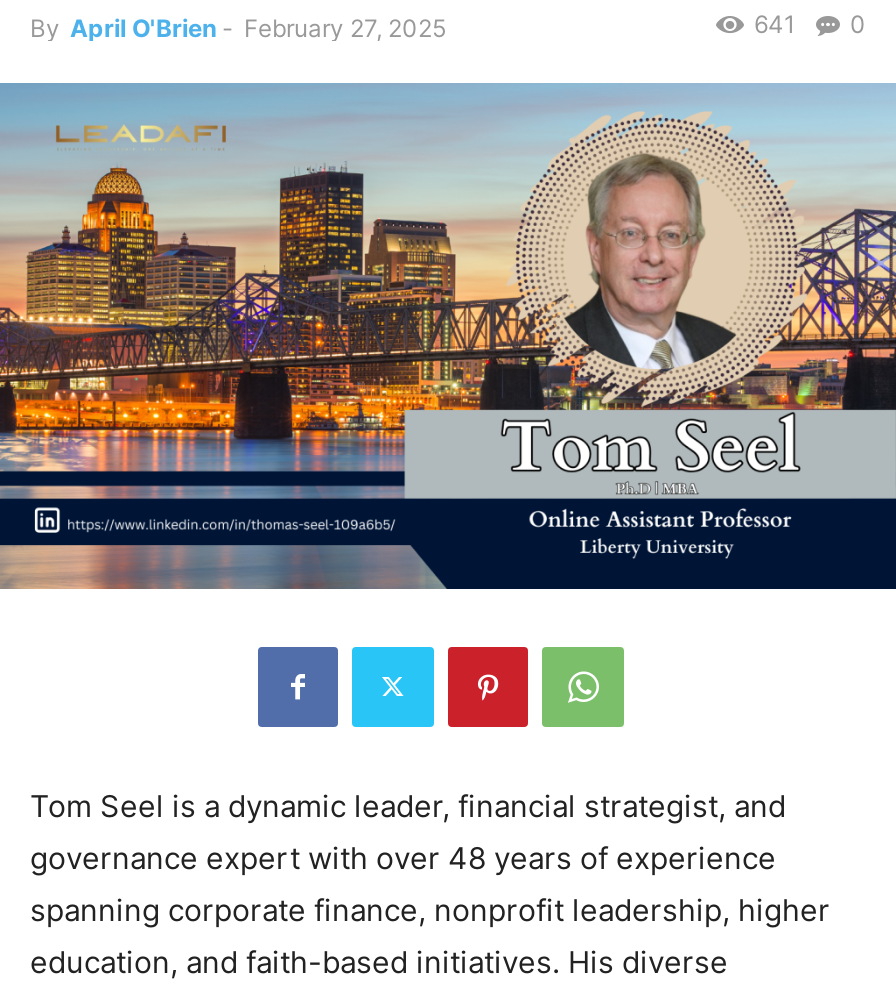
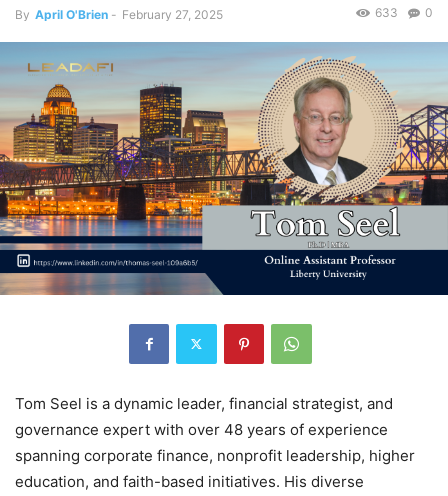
- 641 0
+ 633 0
